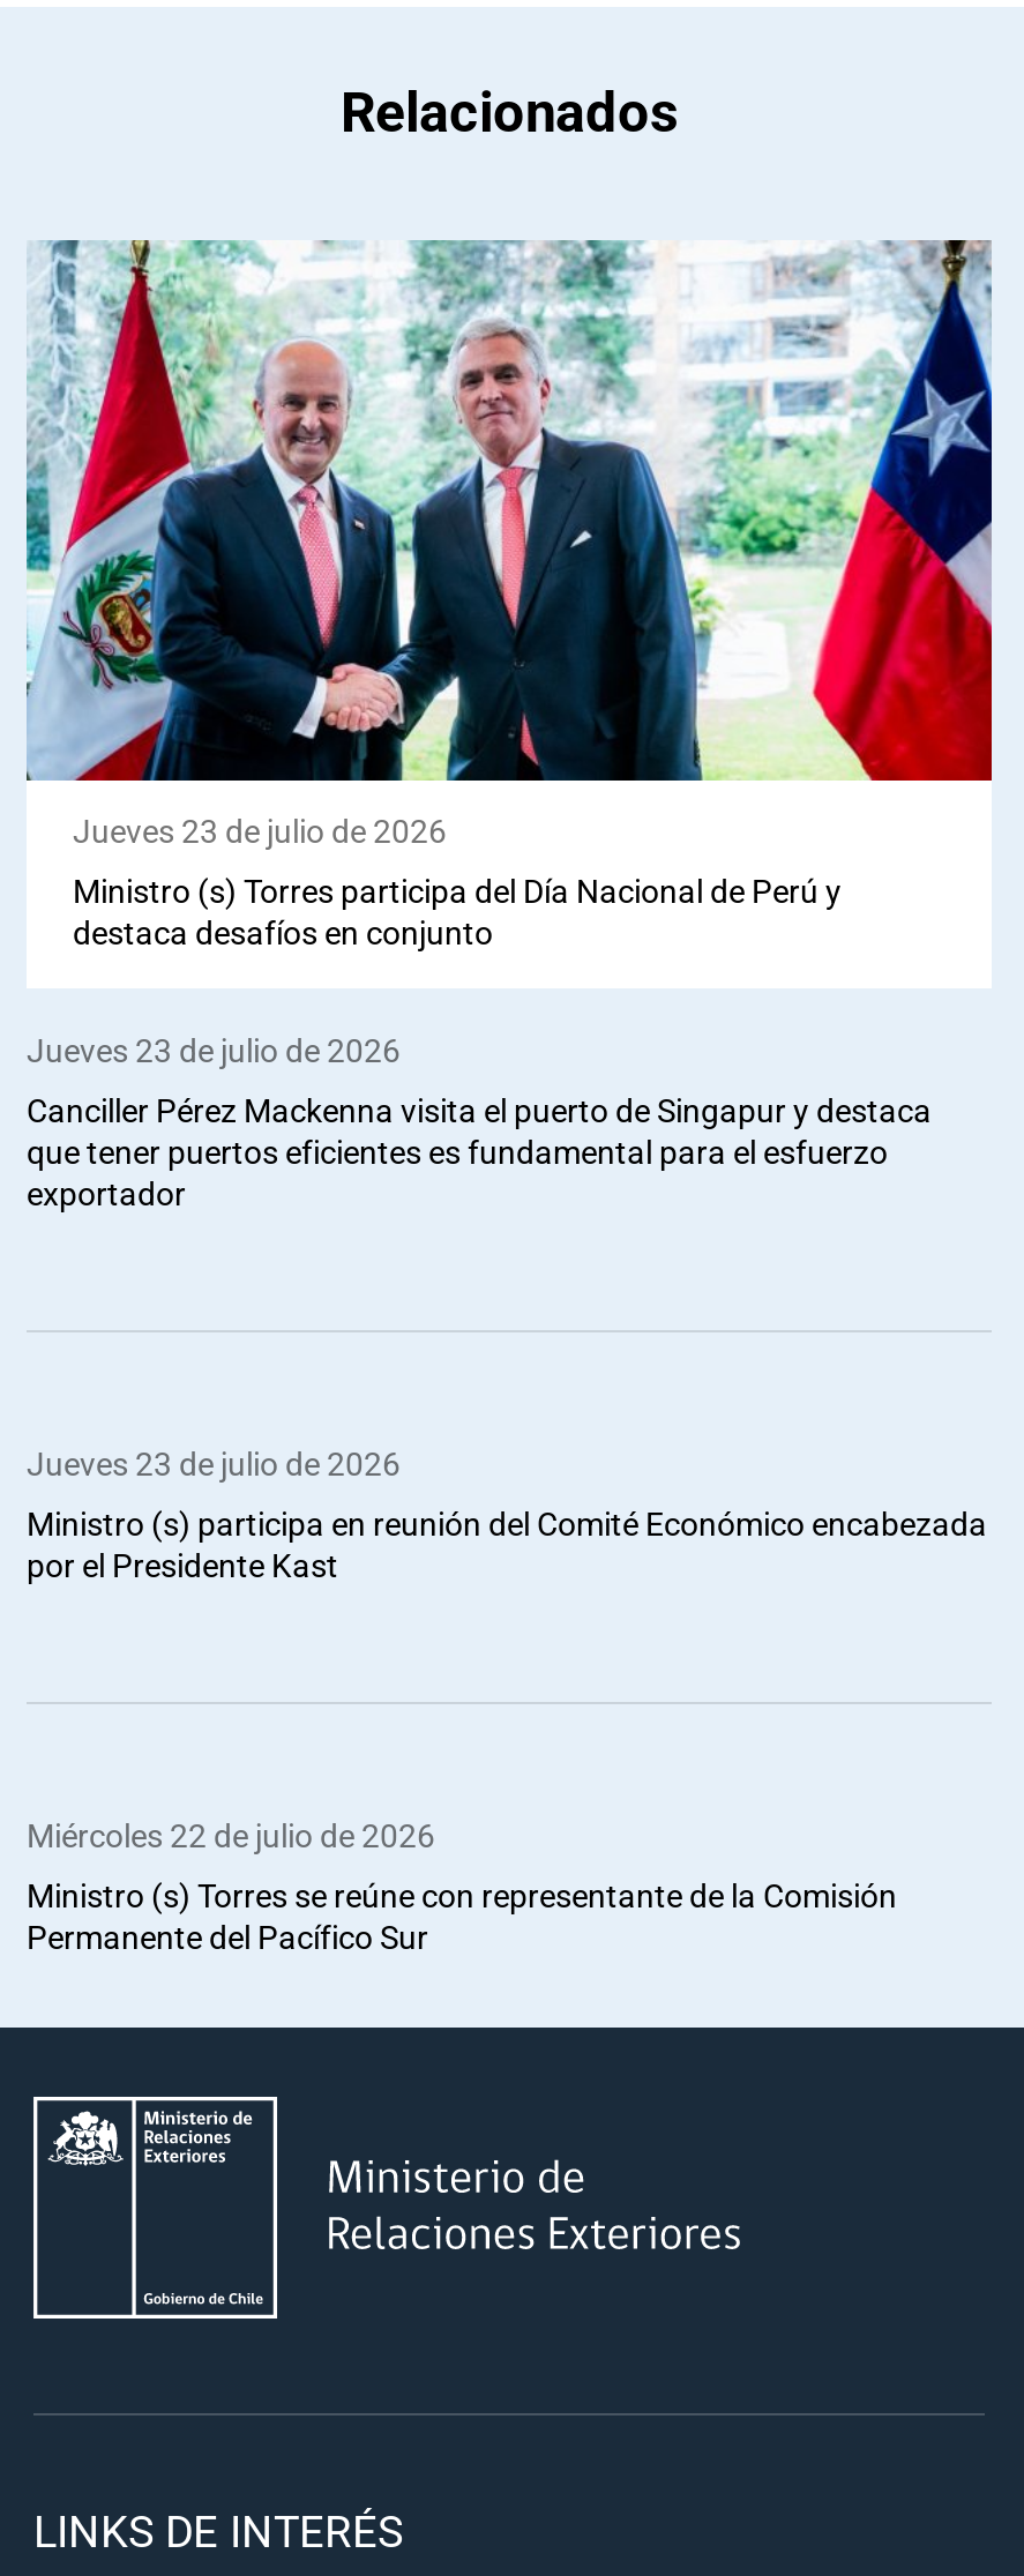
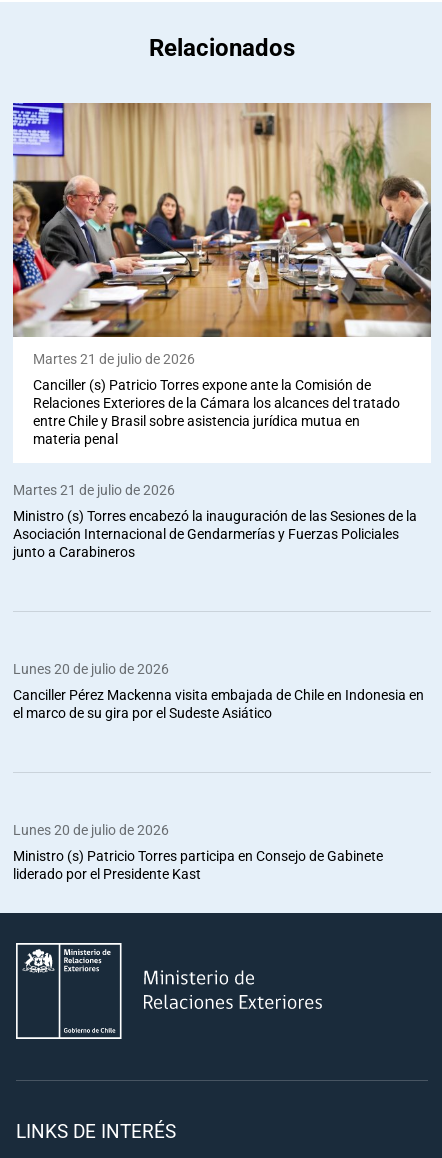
- [image]
- Jueves 23 de julio de 2026
- Ministro (s) Torres participa del Día Nacional de Perú y
- destaca desafíos en conjunto
+ [image]
+ Martes 21 de julio de 2026
+ Canciller (s) Patricio Torres expone ante la Comisión de
+ Relaciones Exteriores de la Cámara los alcances del tratado
+ entre Chile y Brasil sobre asistencia jurídica mutua en
+ materia penal

- Jueves 23 de julio de 2026
- Canciller Pérez Mackenna visita el puerto de Singapur y destaca
- que tener puertos eficientes es fundamental para el esfuerzo
- exportador
+ Martes 21 de julio de 2026
+ Ministro (s) Torres encabezó la inauguración de las Sesiones de la
+ Asociación Internacional de Gendarmerías y Fuerzas Policiales
+ junto a Carabineros

- Jueves 23 de julio de 2026
- Ministro (s) participa en reunión del Comité Económico encabezada
- por el Presidente Kast
+ Lunes 20 de julio de 2026
+ Canciller Pérez Mackenna visita embajada de Chile en Indonesia en
+ el marco de su gira por el Sudeste Asiático

- Miércoles 22 de julio de 2026
- Ministro (s) Torres se reúne con representante de la Comisión
- Permanente del Pacífico Sur
+ Lunes 20 de julio de 2026
+ Ministro (s) Patricio Torres participa en Consejo de Gabinete
+ liderado por el Presidente Kast
